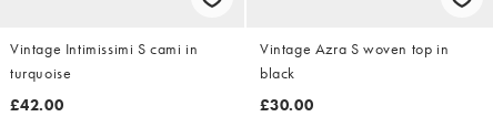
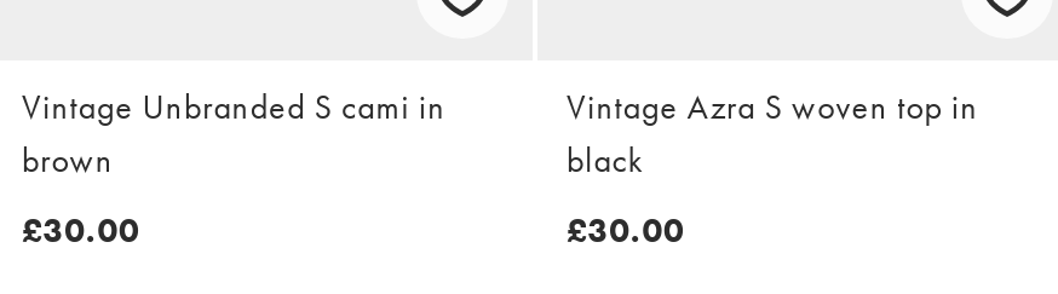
- Vintage Intimissimi S cami in
- turquoise
+ Vintage Unbranded S cami in
+ brown

- £42.00
+ £30.00
